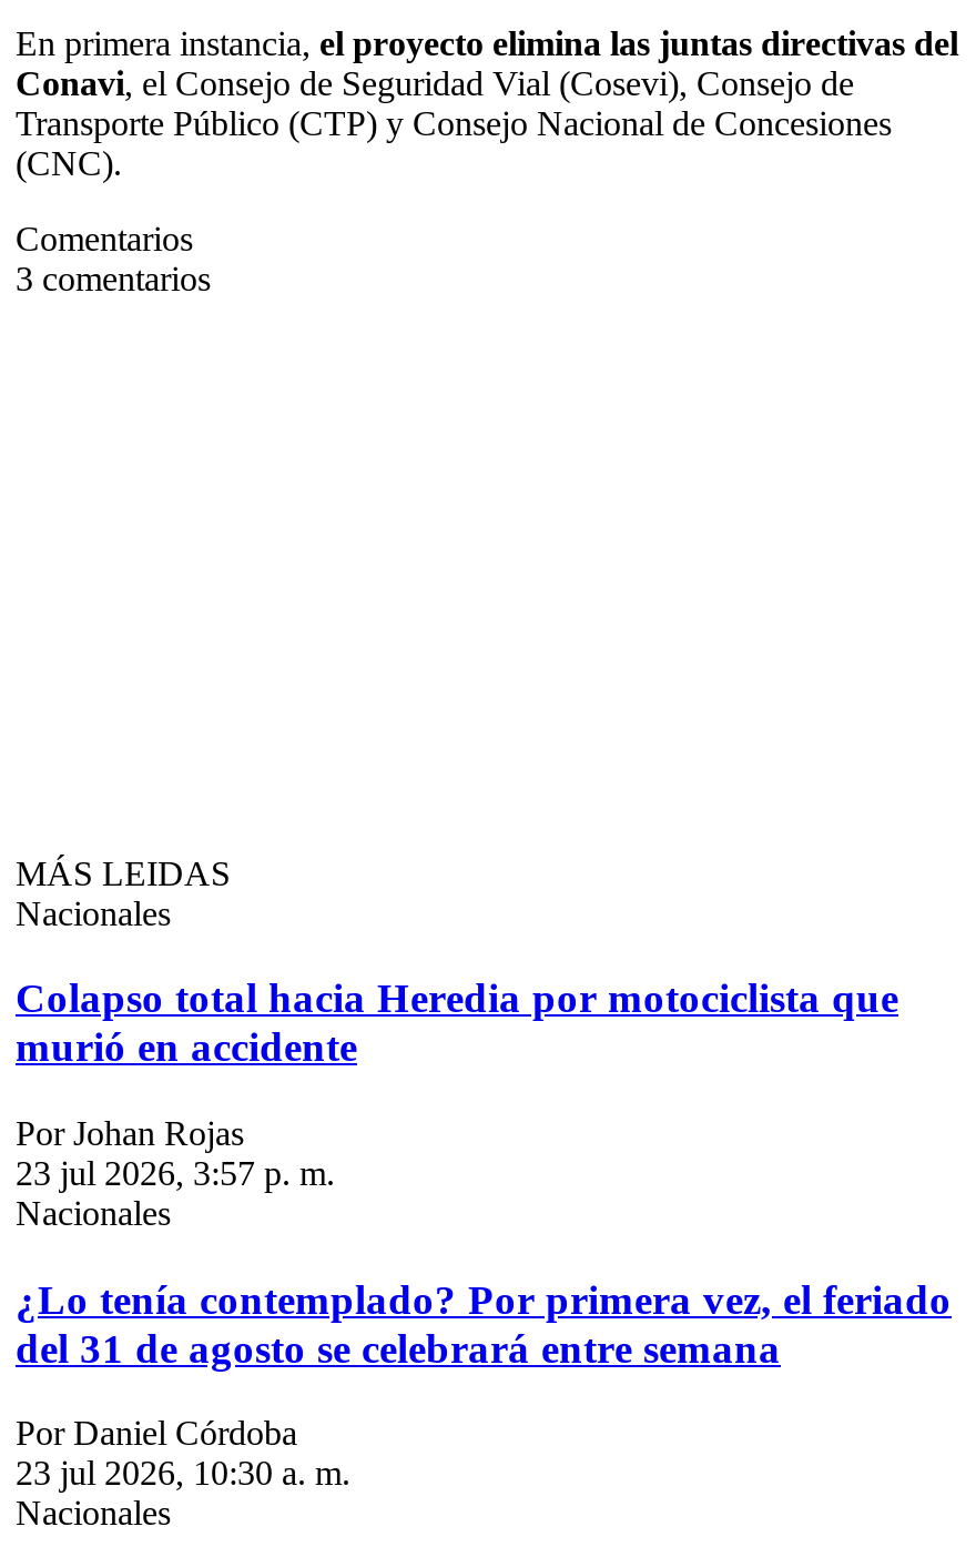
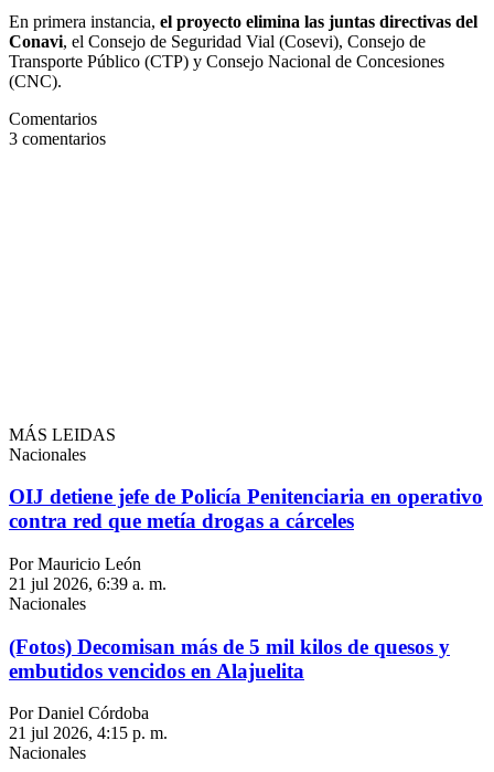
- Colapso total hacia Heredia por motociclista que
- murió en accidente
+ OIJ detiene jefe de Policía Penitenciaria en operativo
+ contra red que metía drogas a cárceles

- Por Johan Rojas
- 23 jul 2026, 3:57 p. m.
+ Por Mauricio León
+ 21 jul 2026, 6:39 a. m.

- ¿Lo tenía contemplado? Por primera vez, el feriado
- del 31 de agosto se celebrará entre semana
+ (Fotos) Decomisan más de 5 mil kilos de quesos y
+ embutidos vencidos en Alajuelita

- 23 jul 2026, 10:30 a. m.
+ 21 jul 2026, 4:15 p. m.
